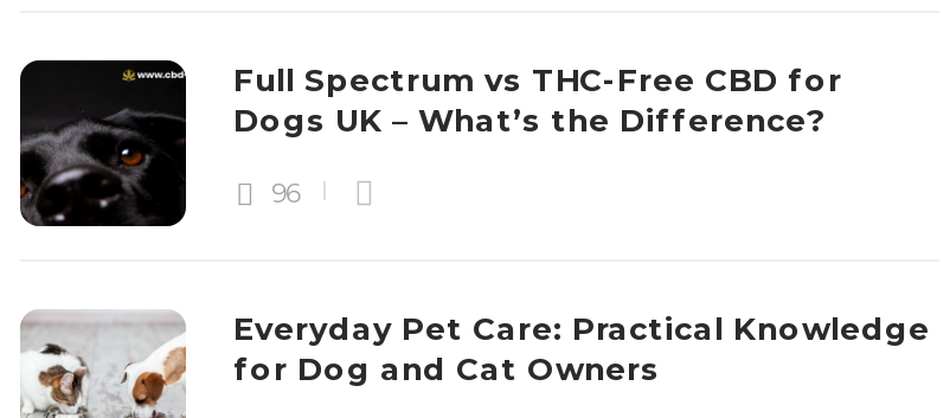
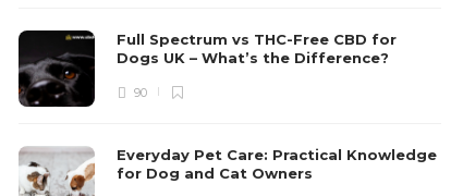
- 96
+ 90
